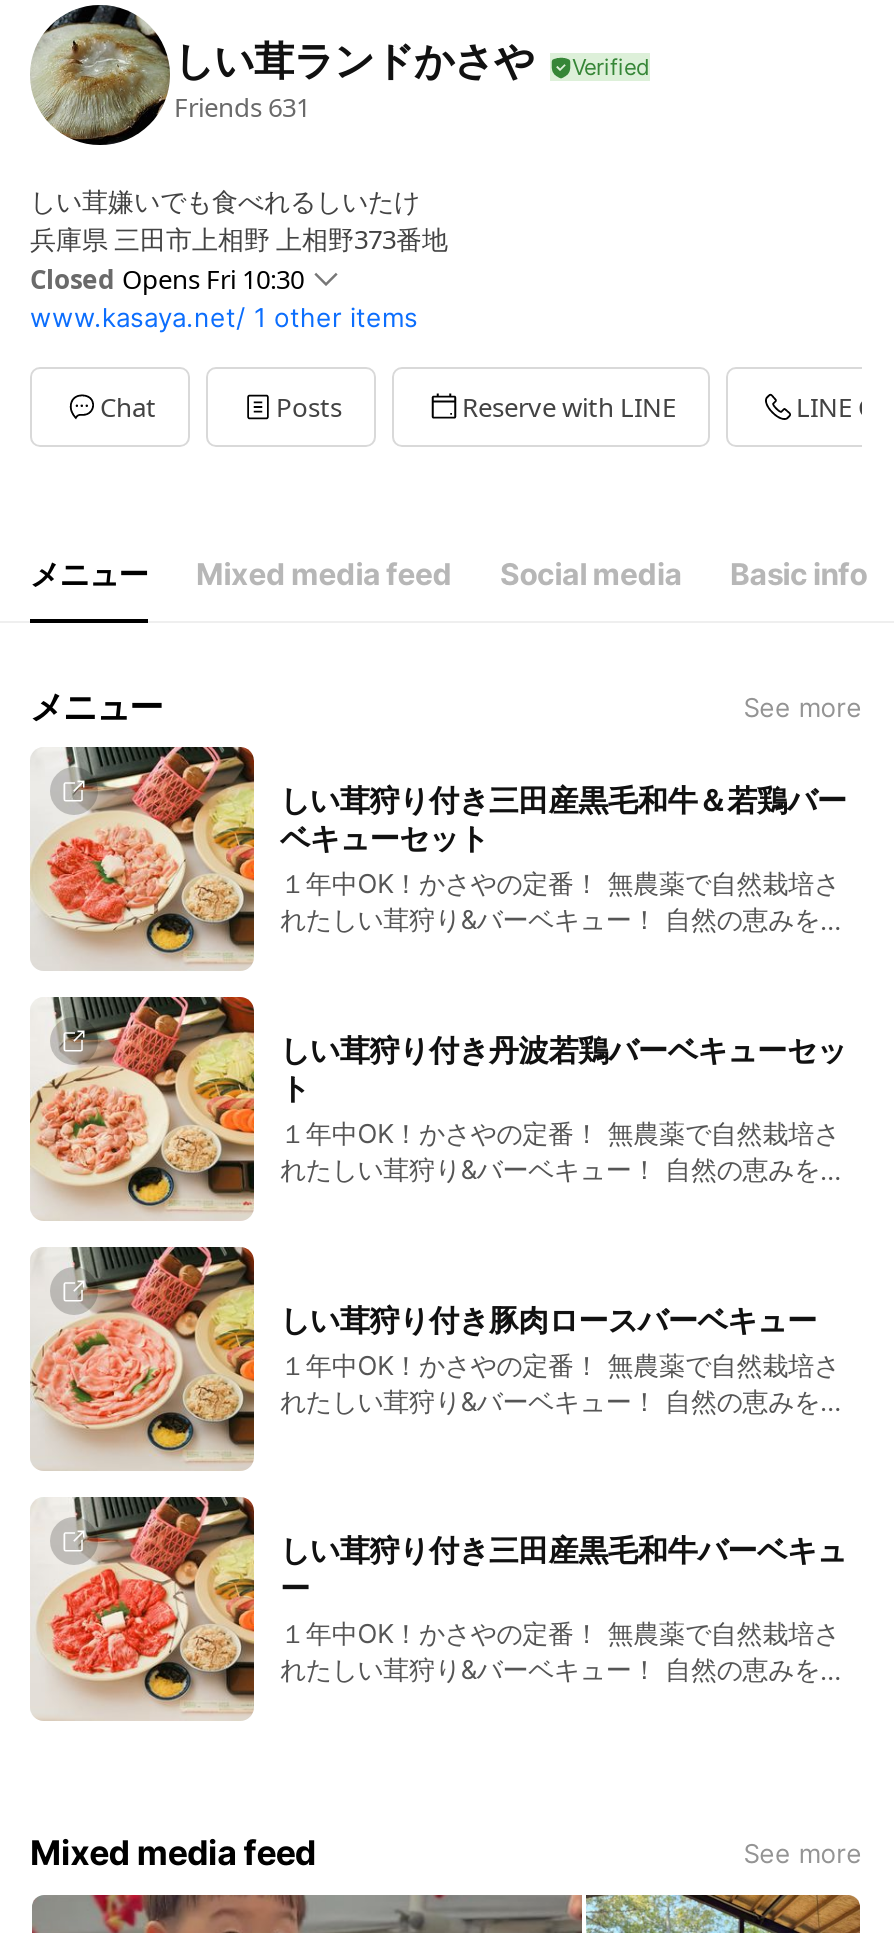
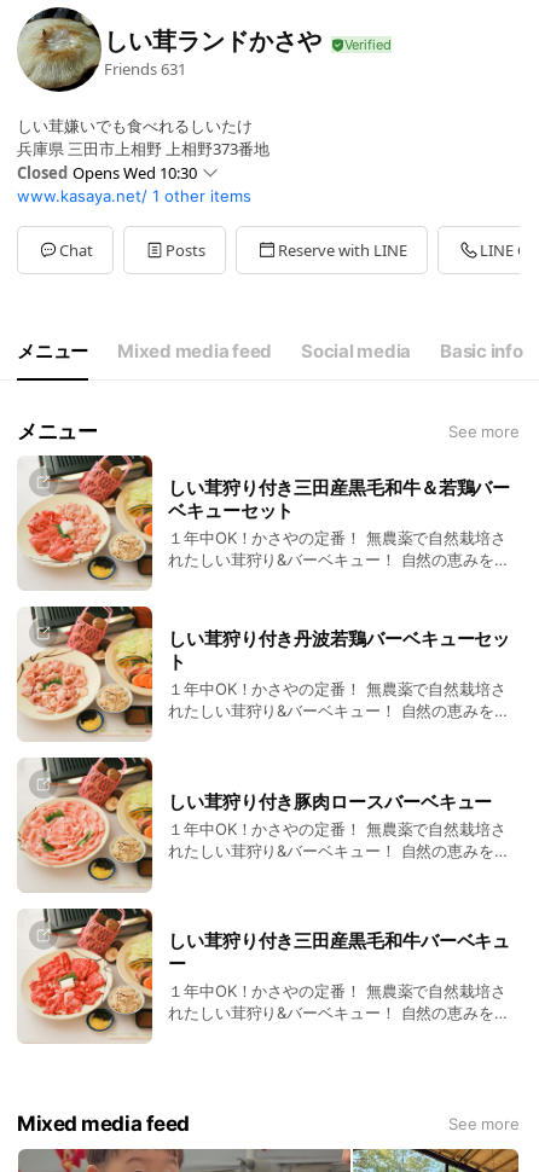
- Closed Opens Fri 10:30
+ Closed Opens Wed 10:30
